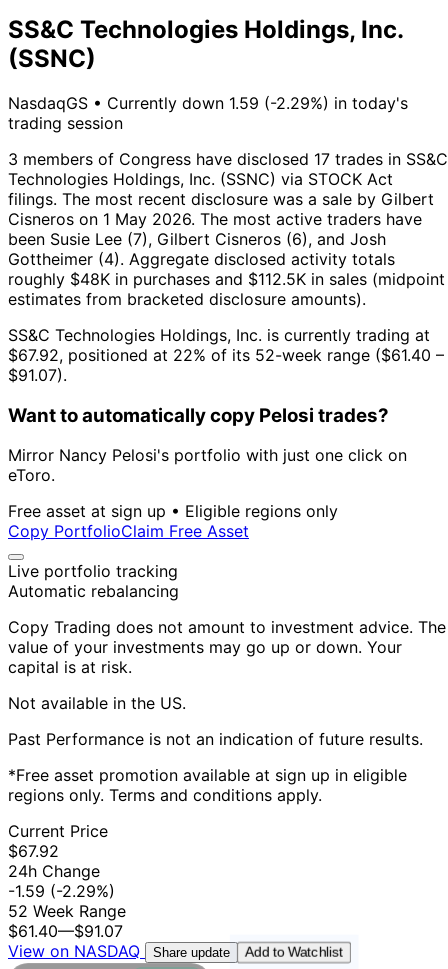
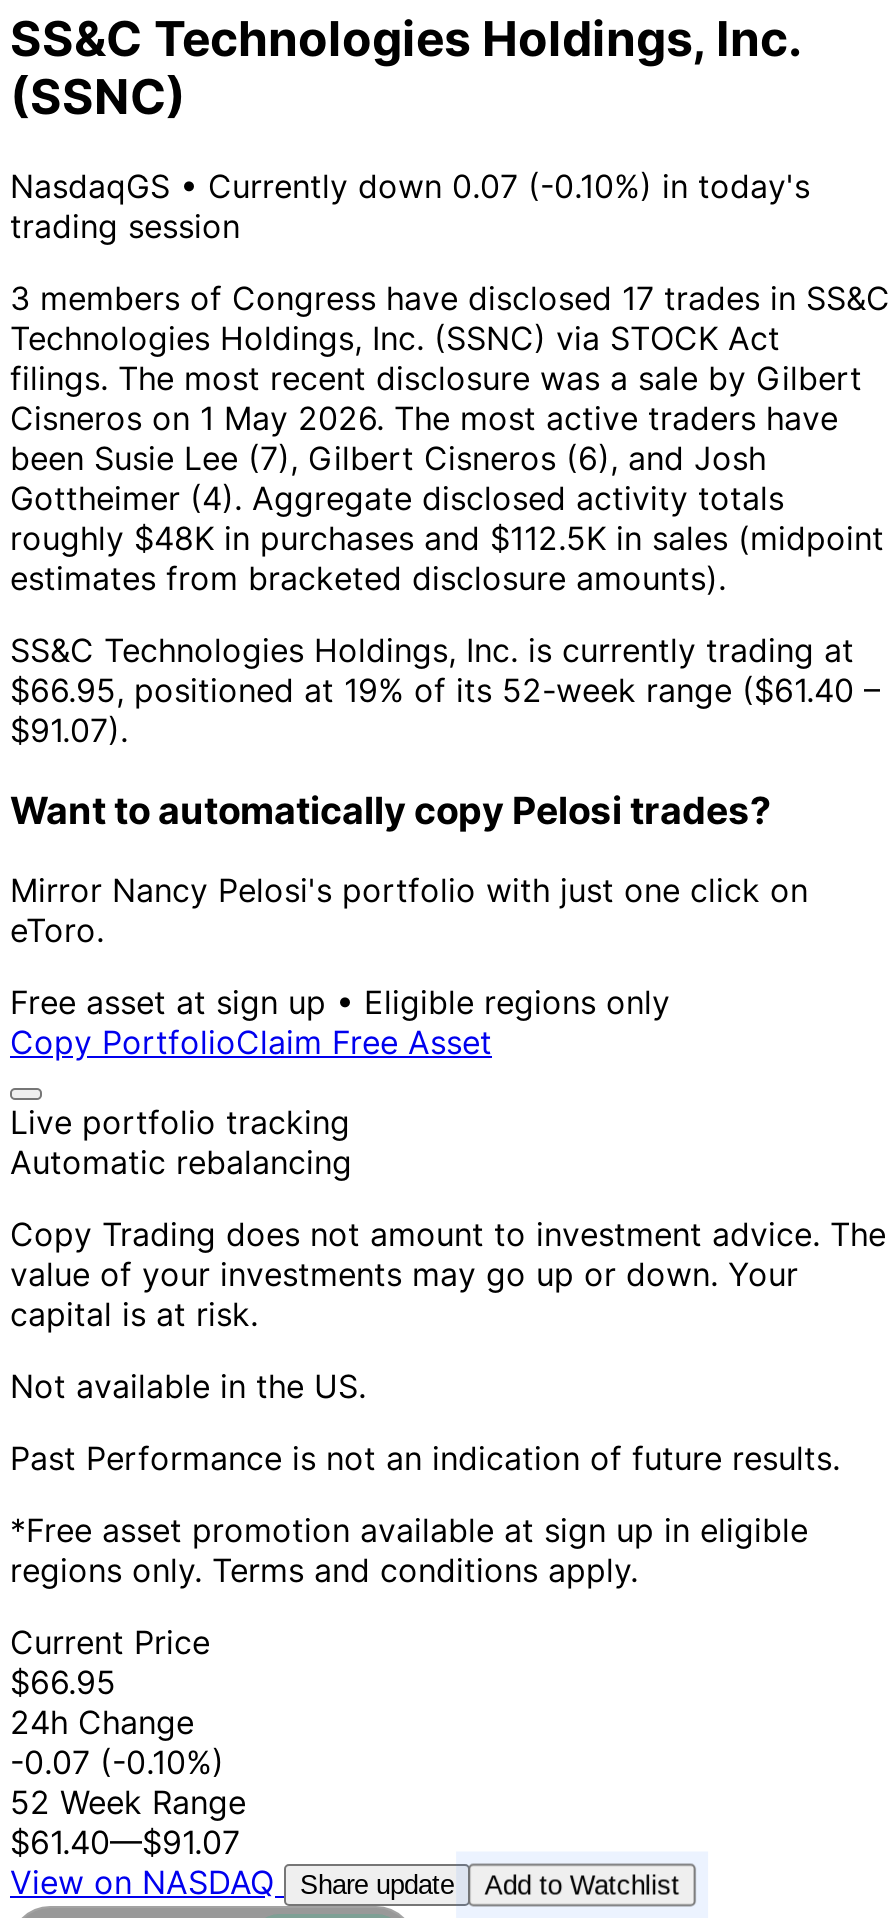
- NasdaqGS • Currently down 1.59 (-2.29%) in today's
+ NasdaqGS • Currently down 0.07 (-0.10%) in today's

- $67.92, positioned at 22% of its 52-week range ($61.40 –
+ $66.95, positioned at 19% of its 52-week range ($61.40 –

- $67.92
+ $66.95

- -1.59 (-2.29%)
+ -0.07 (-0.10%)
